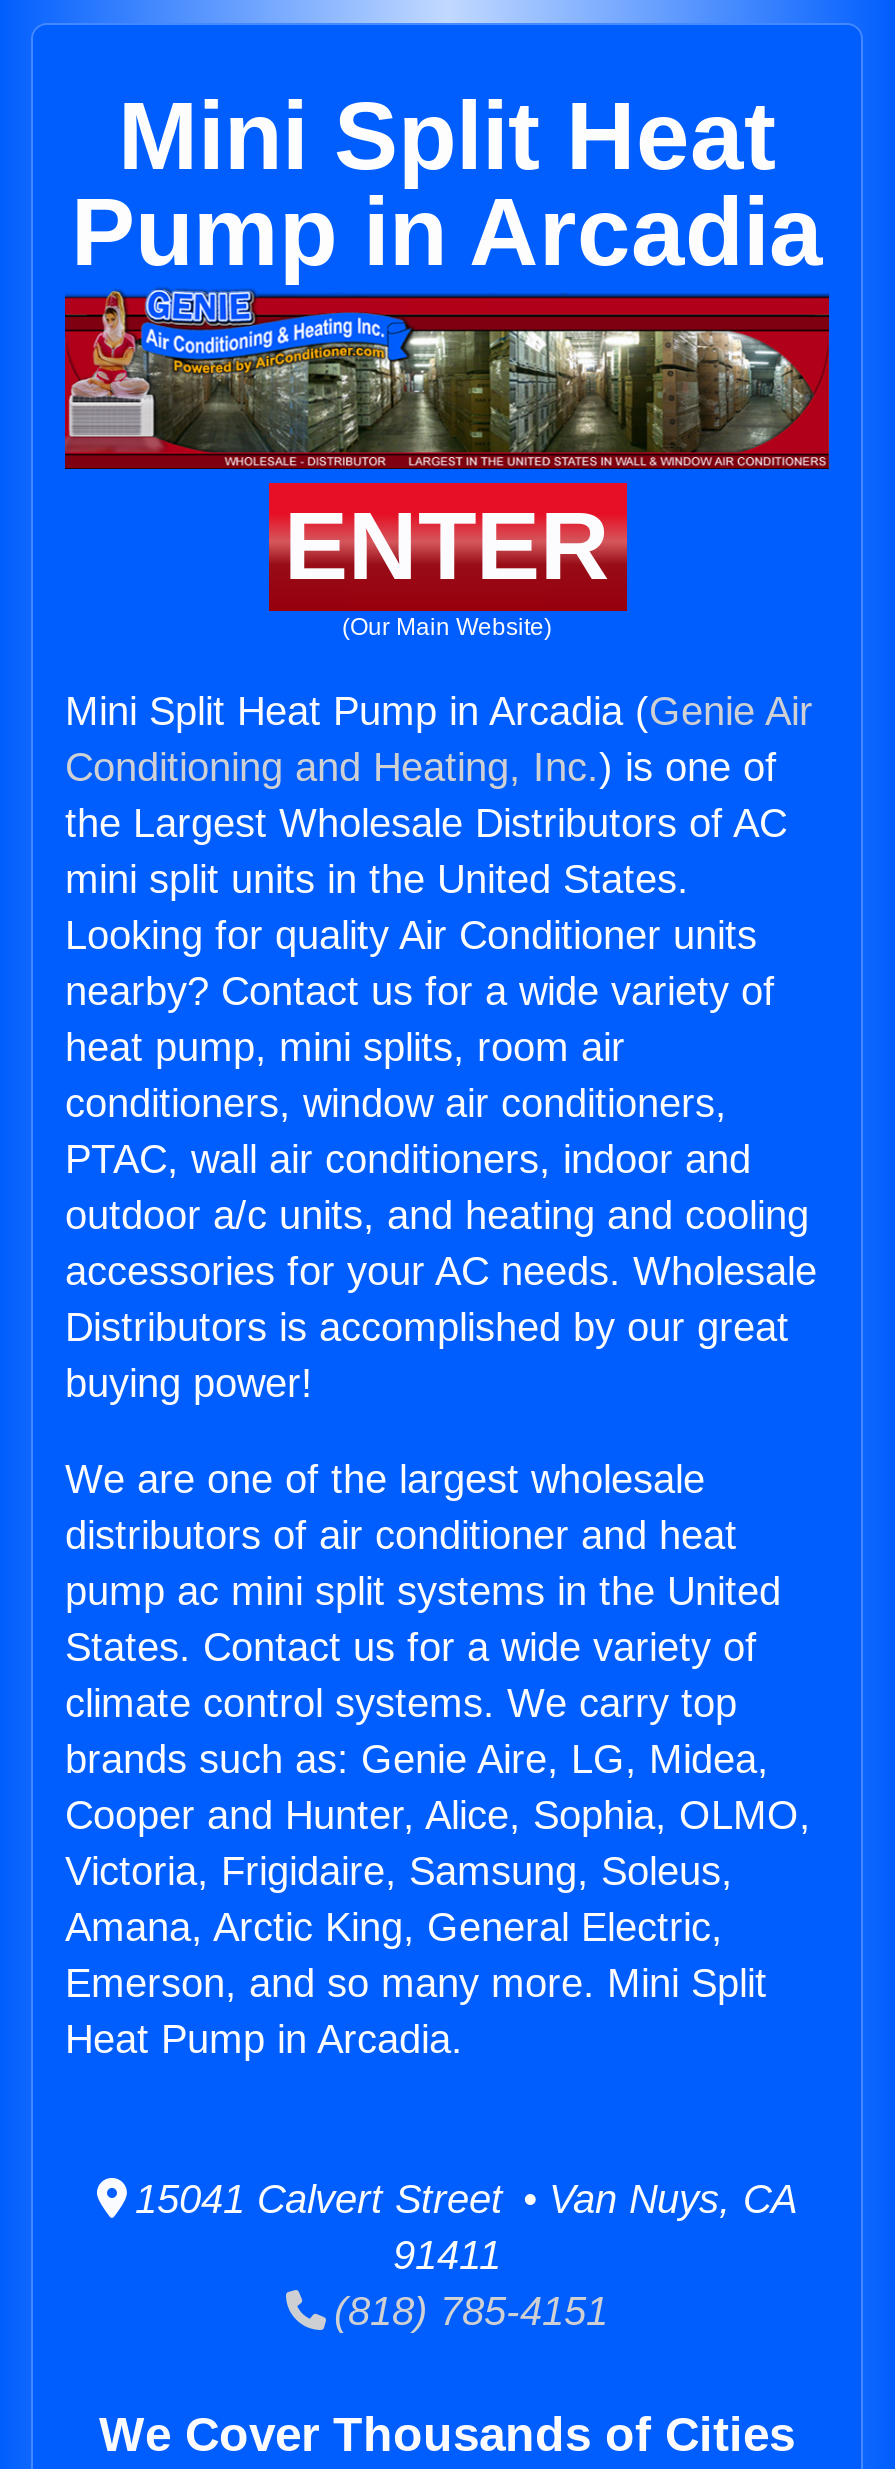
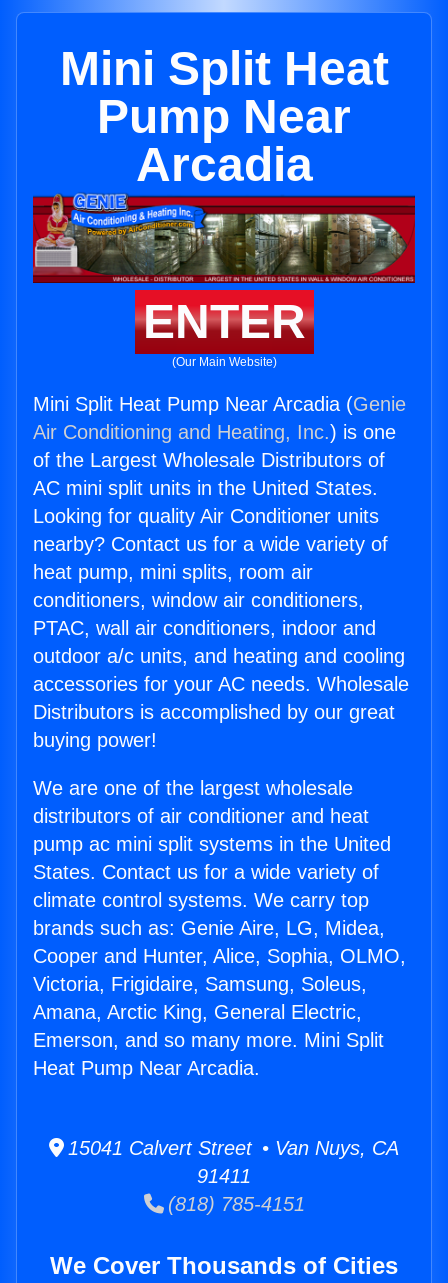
- Pump in Arcadia
+ Pump Near
+ Arcadia

- Mini Split Heat Pump in Arcadia (Genie Air
- Conditioning and Heating, Inc.) is one of
- the Largest Wholesale Distributors of AC
- mini split units in the United States.
+ Mini Split Heat Pump Near Arcadia (Genie
+ Air Conditioning and Heating, Inc.) is one
+ of the Largest Wholesale Distributors of
+ AC mini split units in the United States.

- Heat Pump in Arcadia.
+ Heat Pump Near Arcadia.
